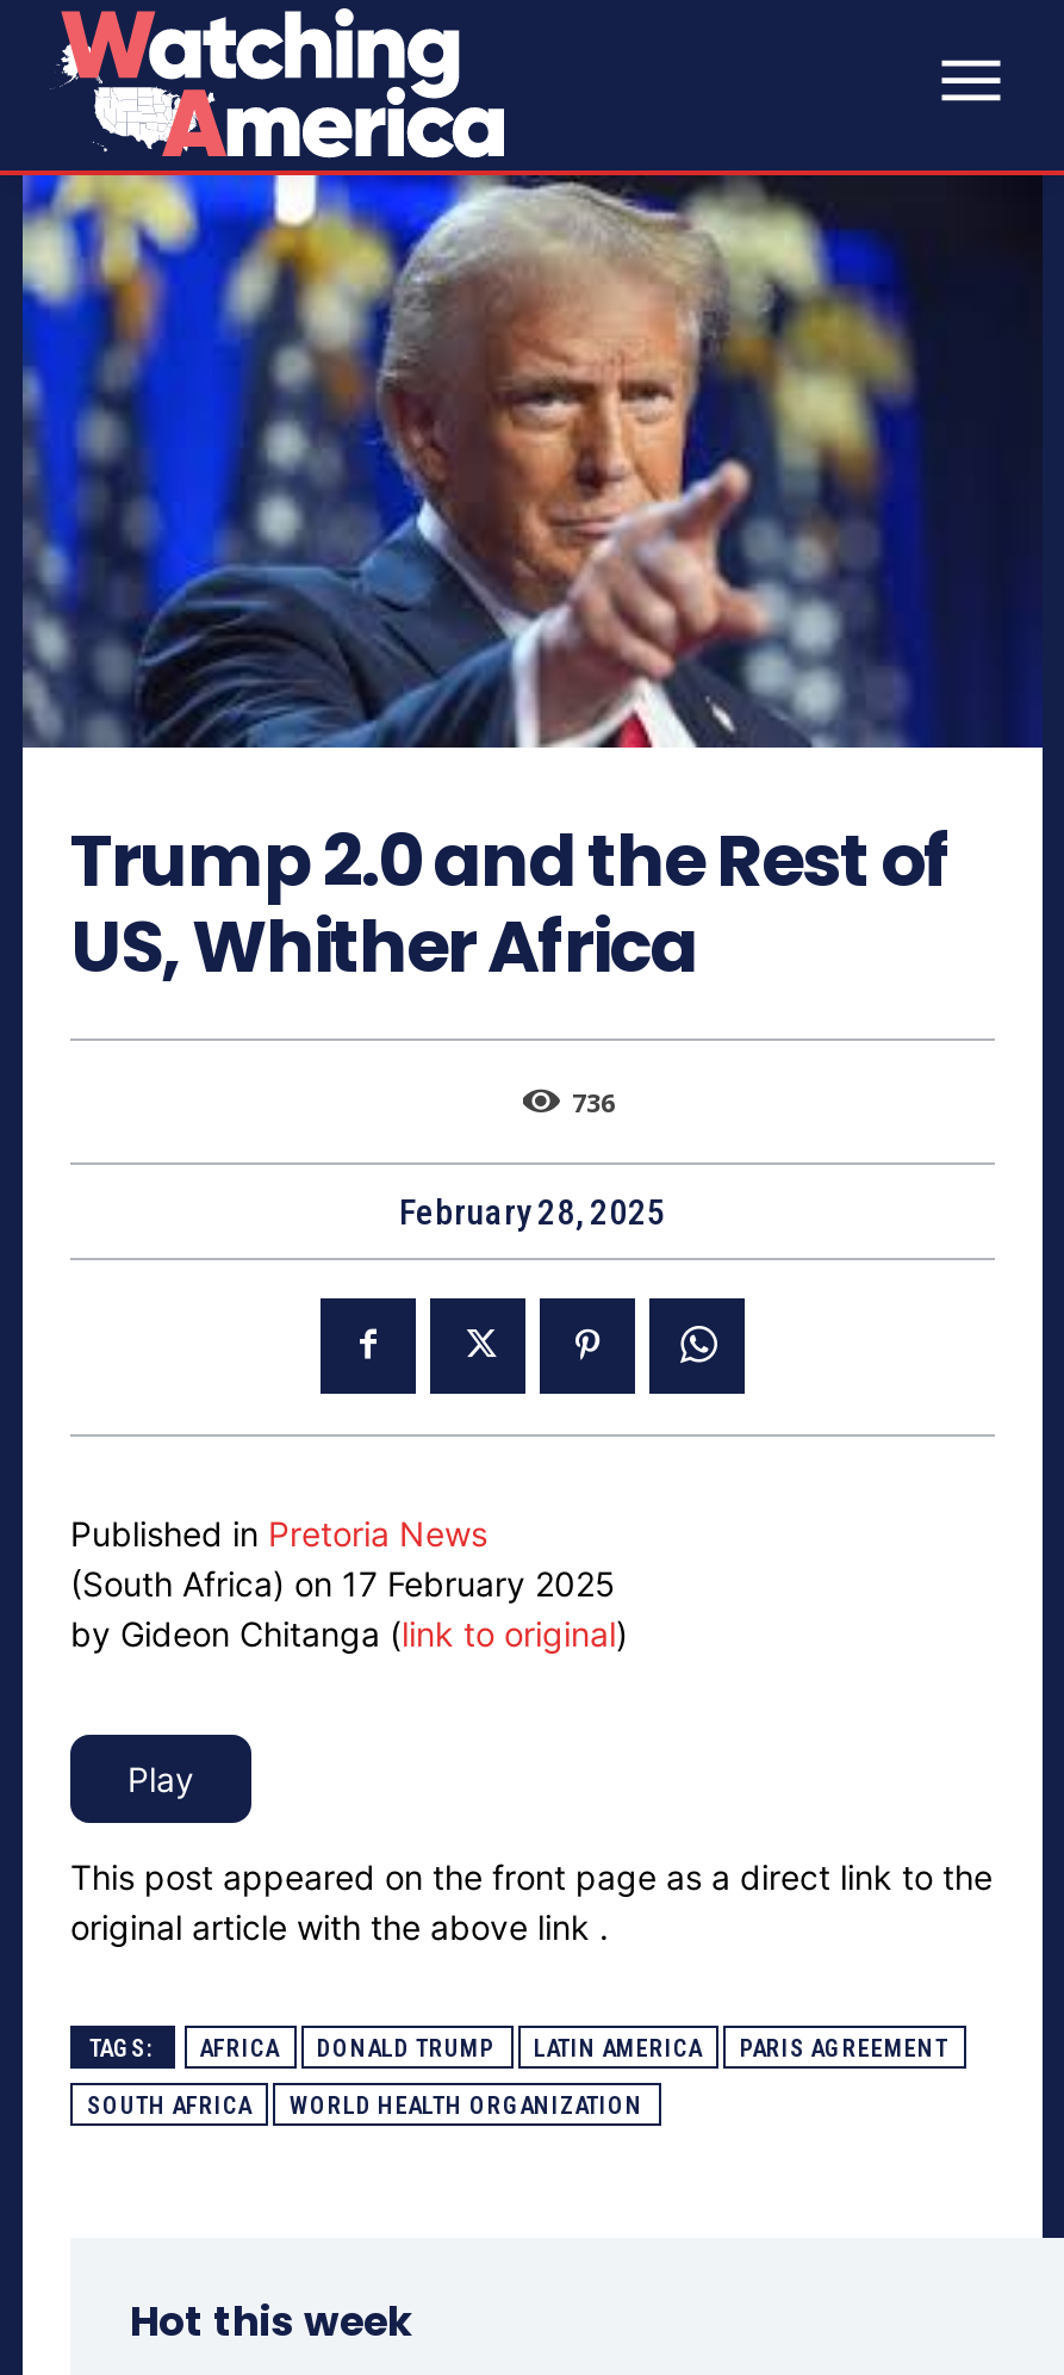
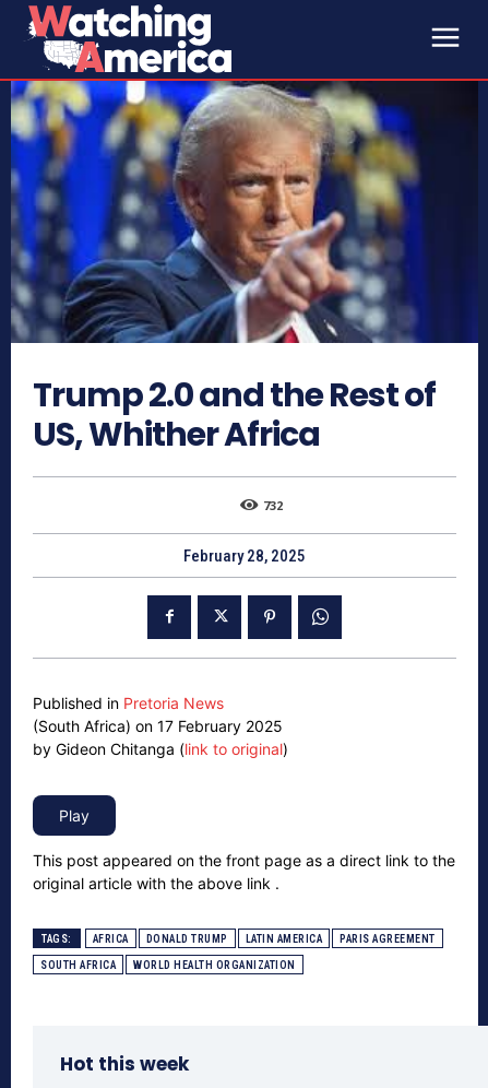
- 736
+ 732
